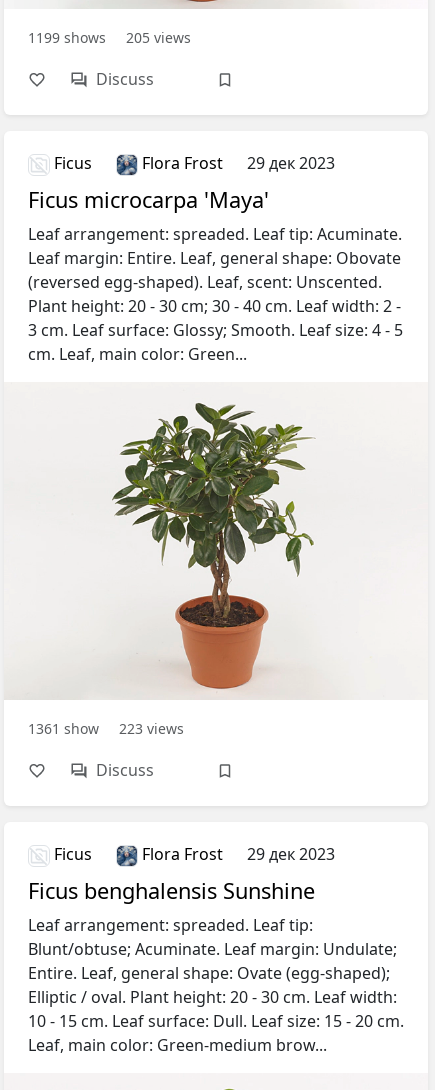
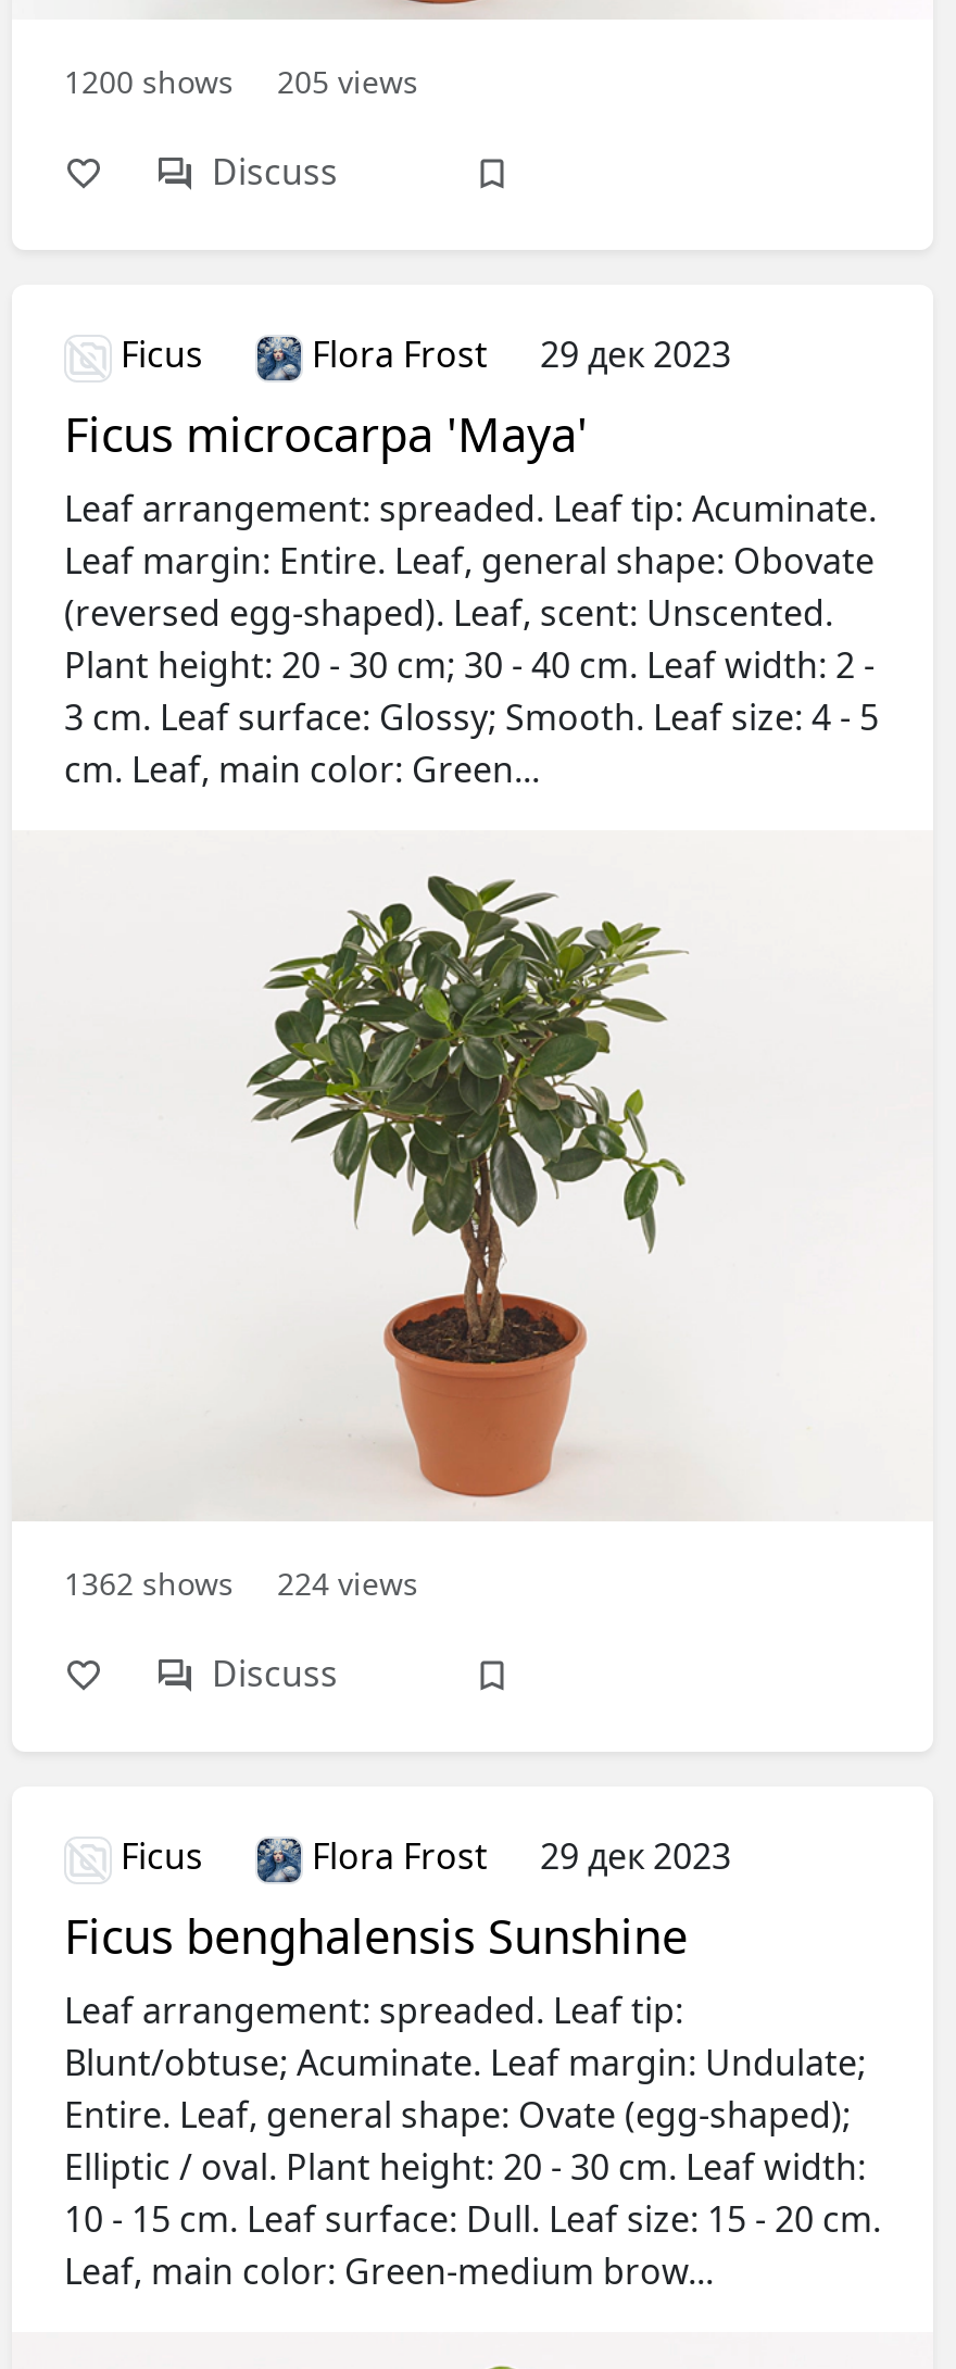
- 1199 shows 205 views
+ 1200 shows 205 views

- 1361 show
- 223 views
+ 1362 shows
+ 224 views
